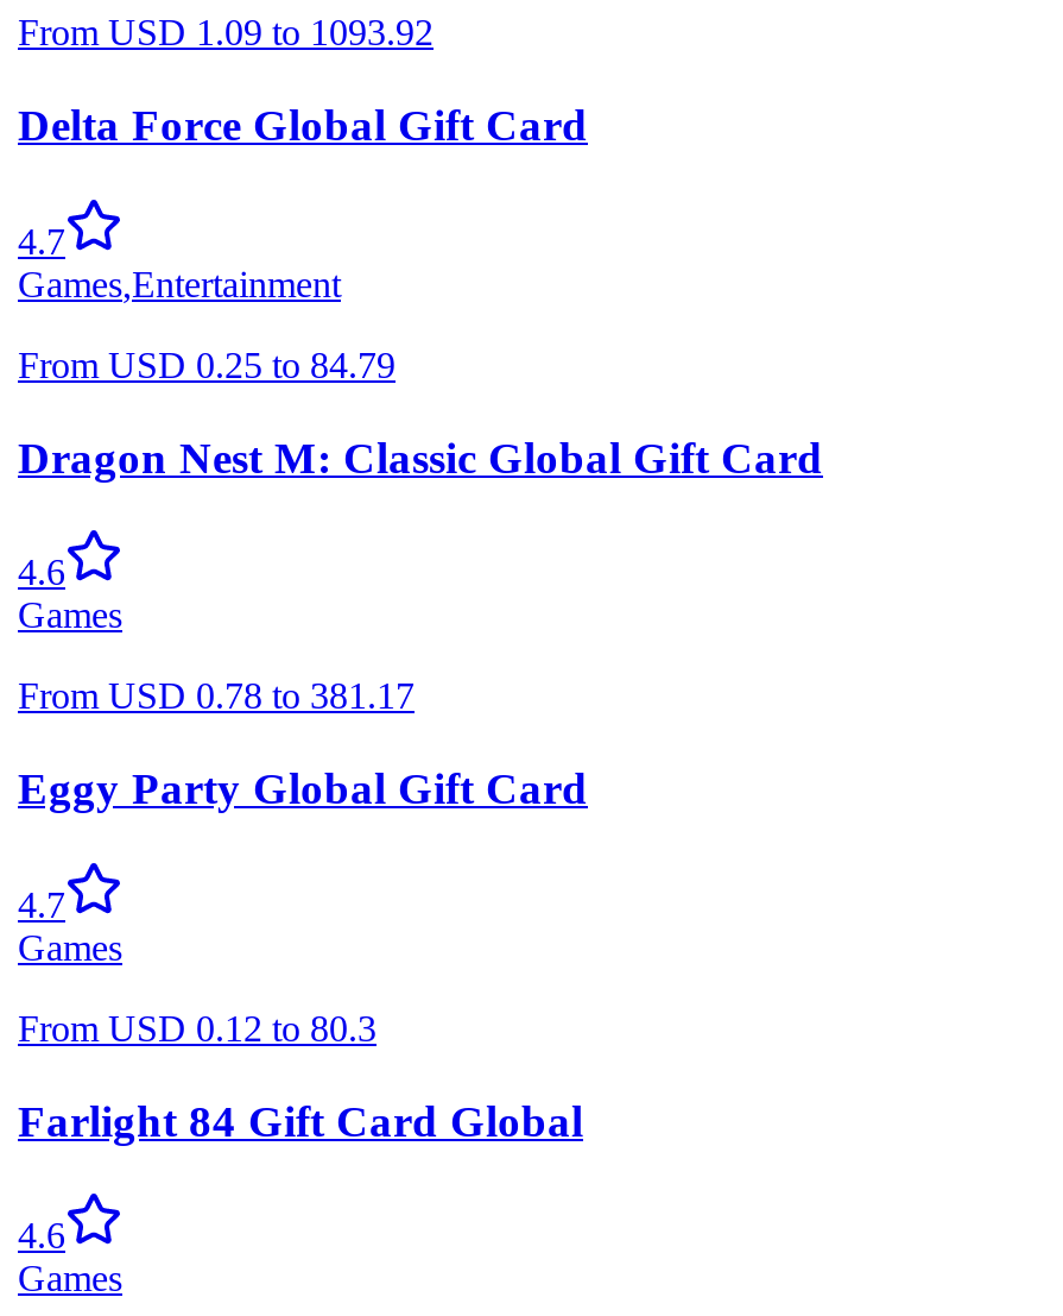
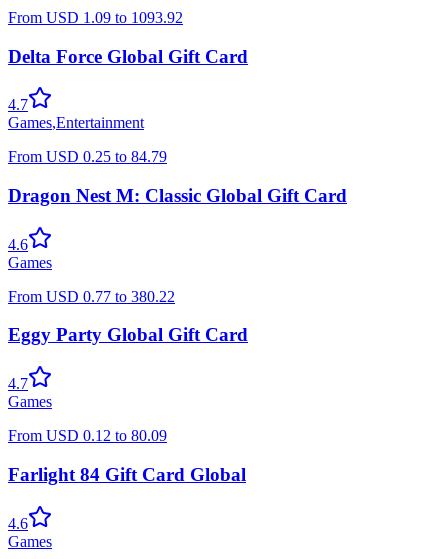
- From USD 0.78 to 381.17
+ From USD 0.77 to 380.22

- From USD 0.12 to 80.3
+ From USD 0.12 to 80.09
